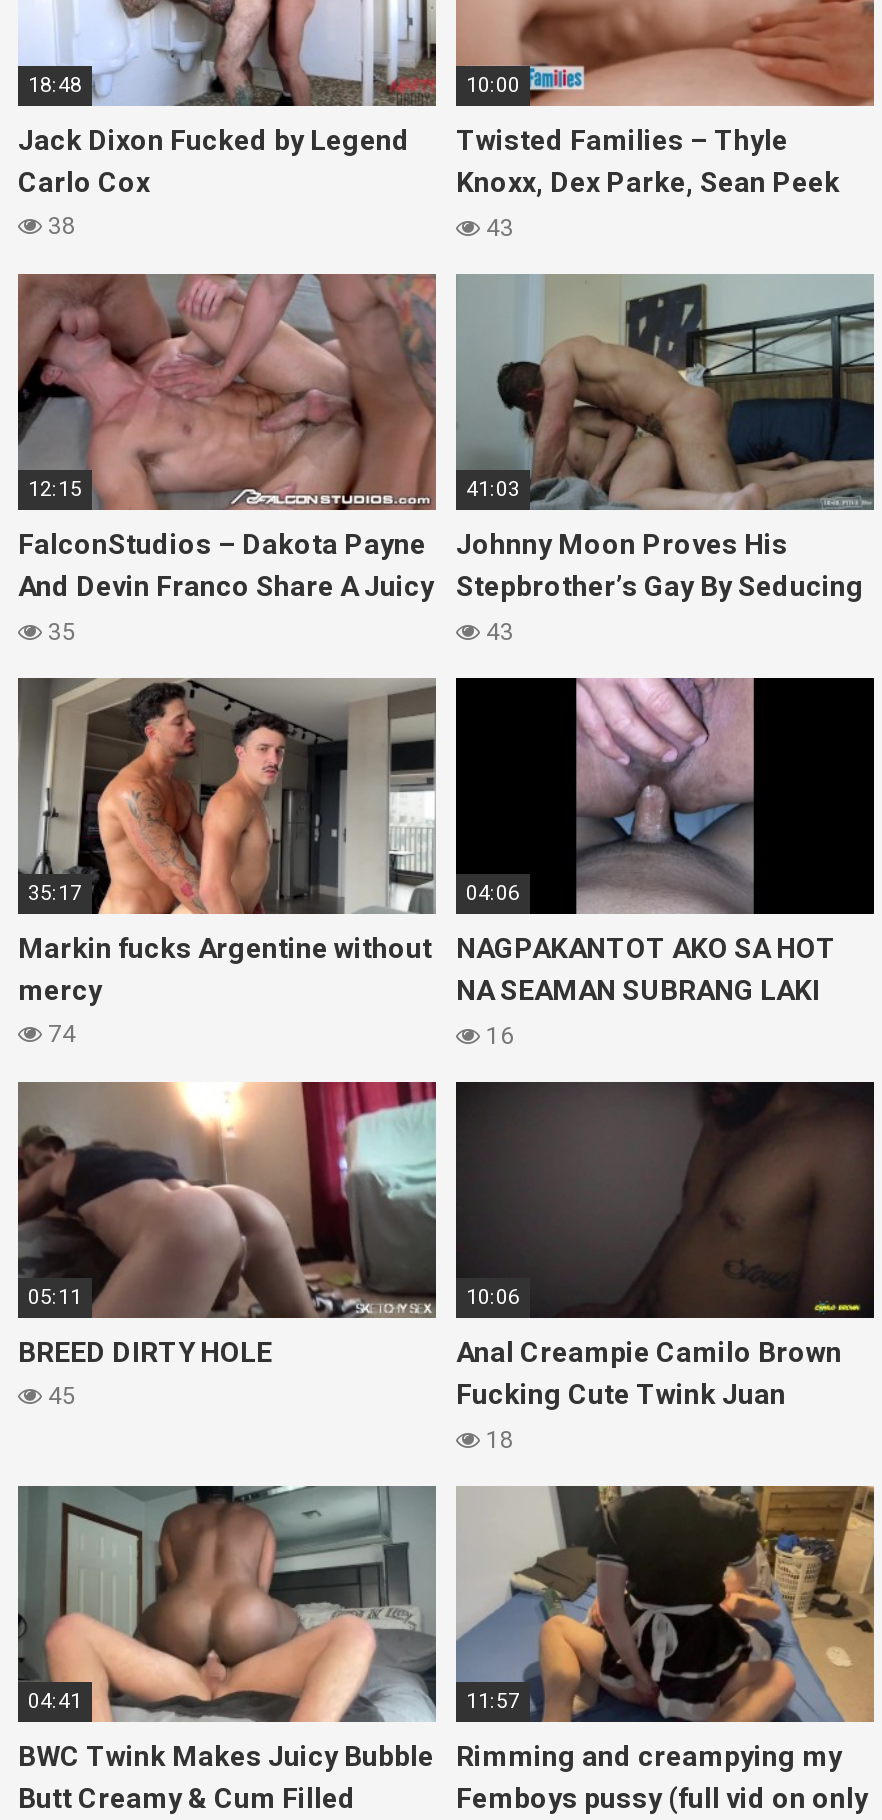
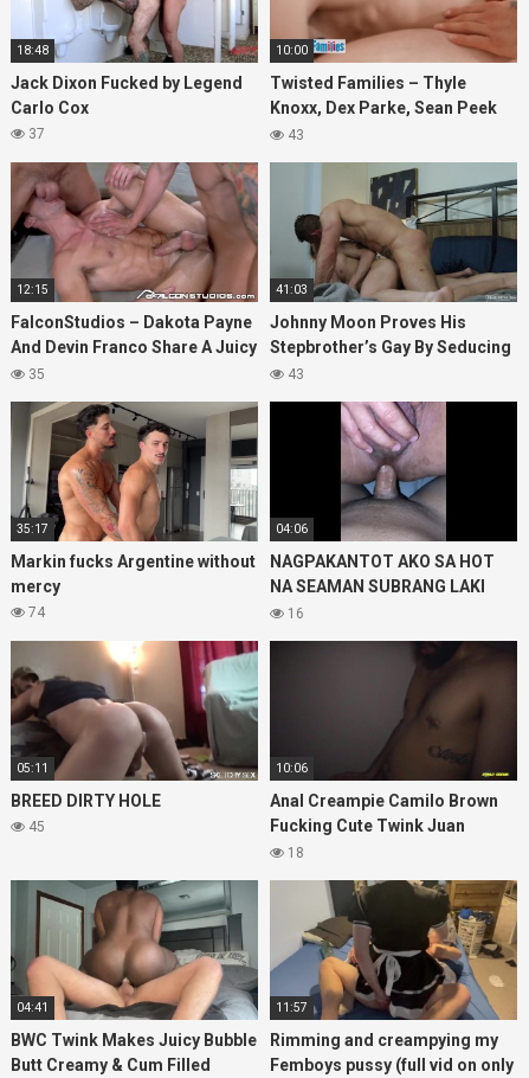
- 38
+ 37
